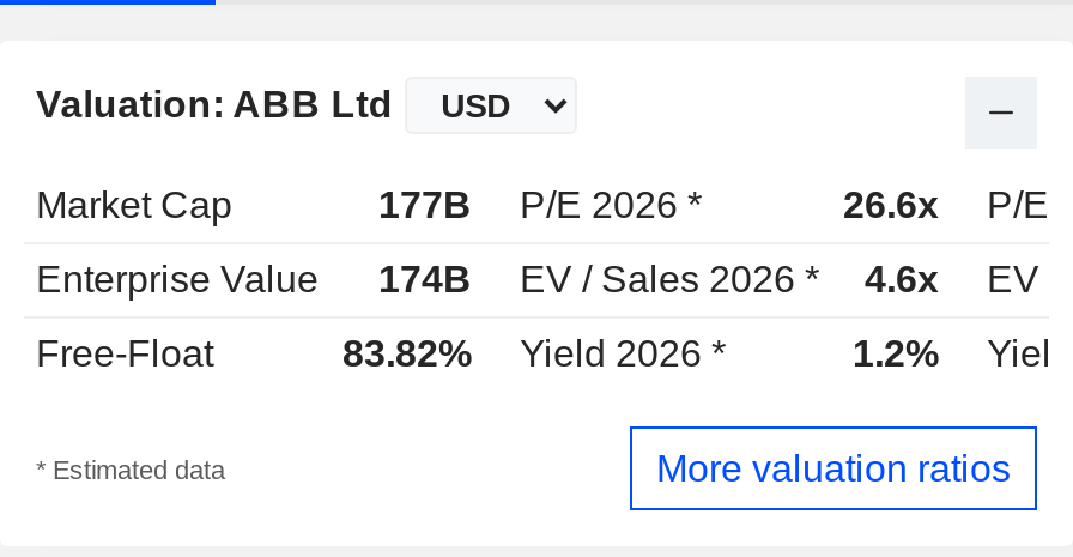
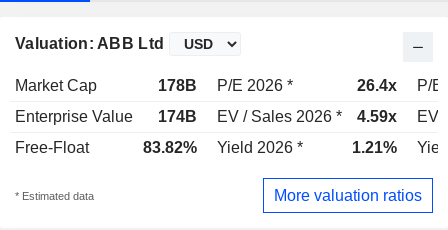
- 177B P/E 2026 *
+ 178B P/E 2026 *

- 26.6x
+ 26.4x

- 4.6x
+ 4.59x

- 1.2%
+ 1.21%
